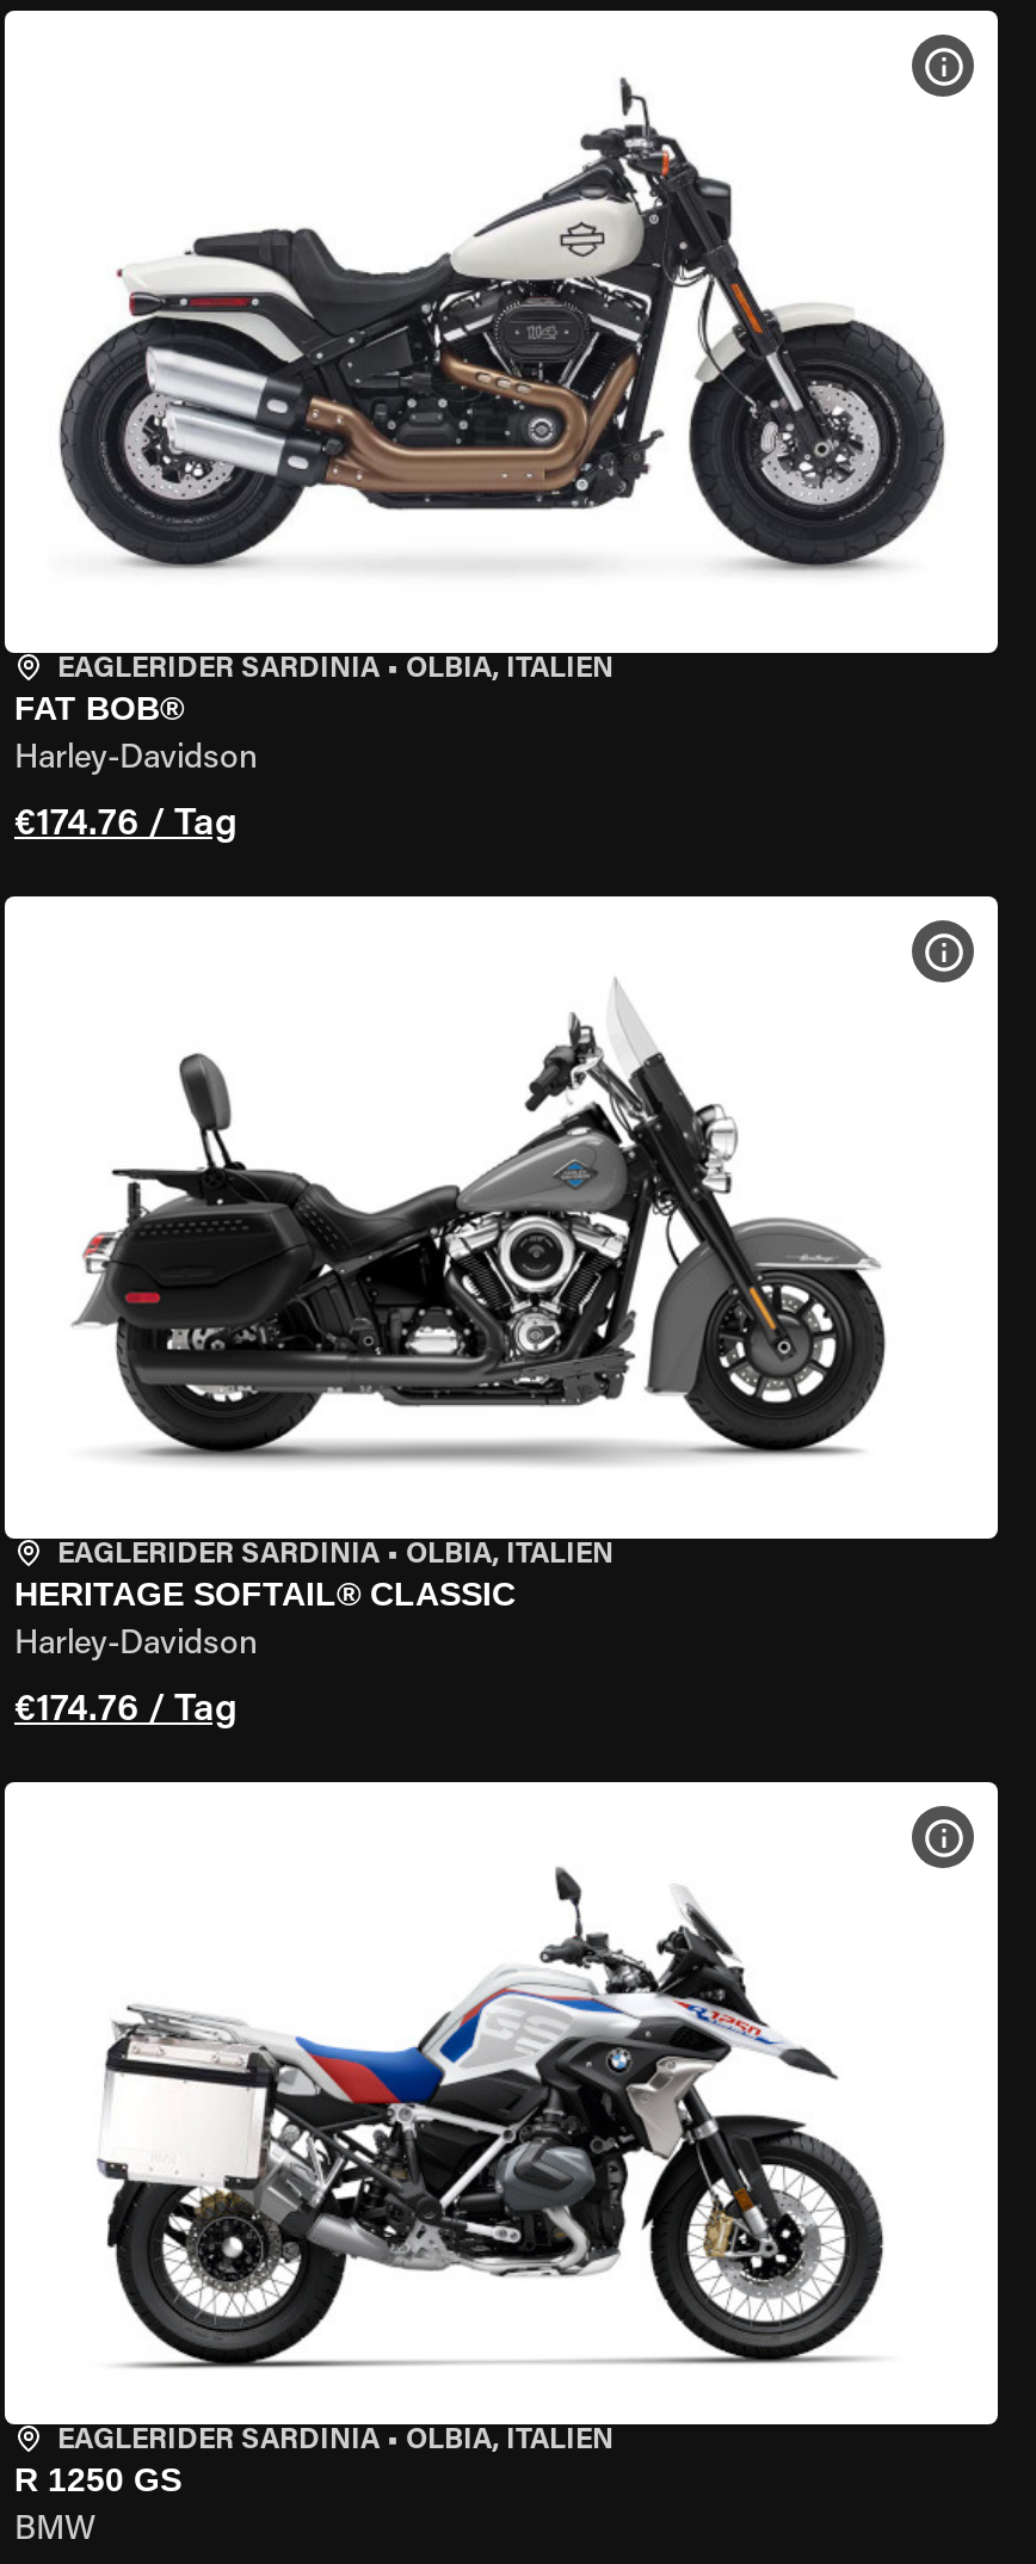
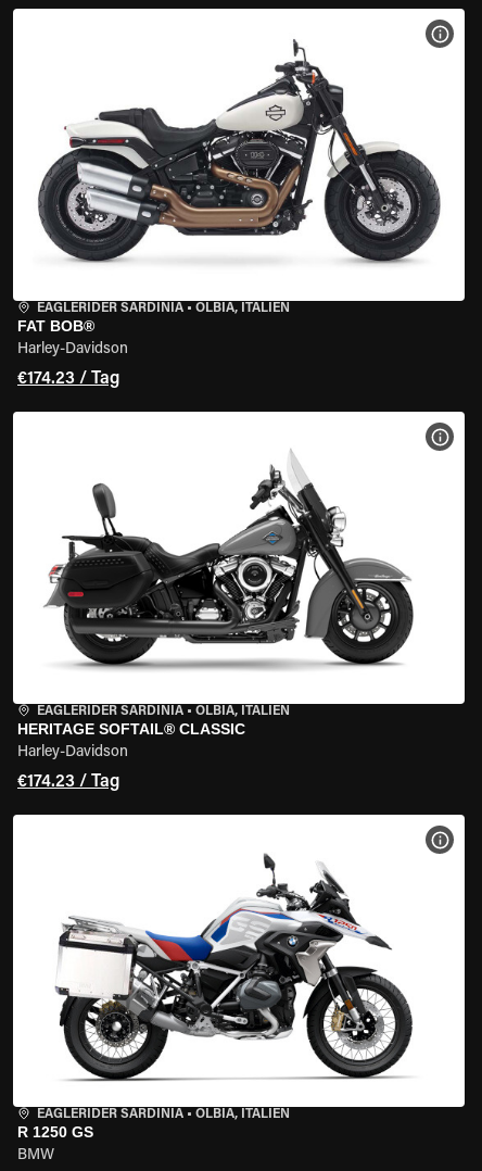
- €174.76 / Tag
+ €174.23 / Tag

- €174.76 / Tag
+ €174.23 / Tag
